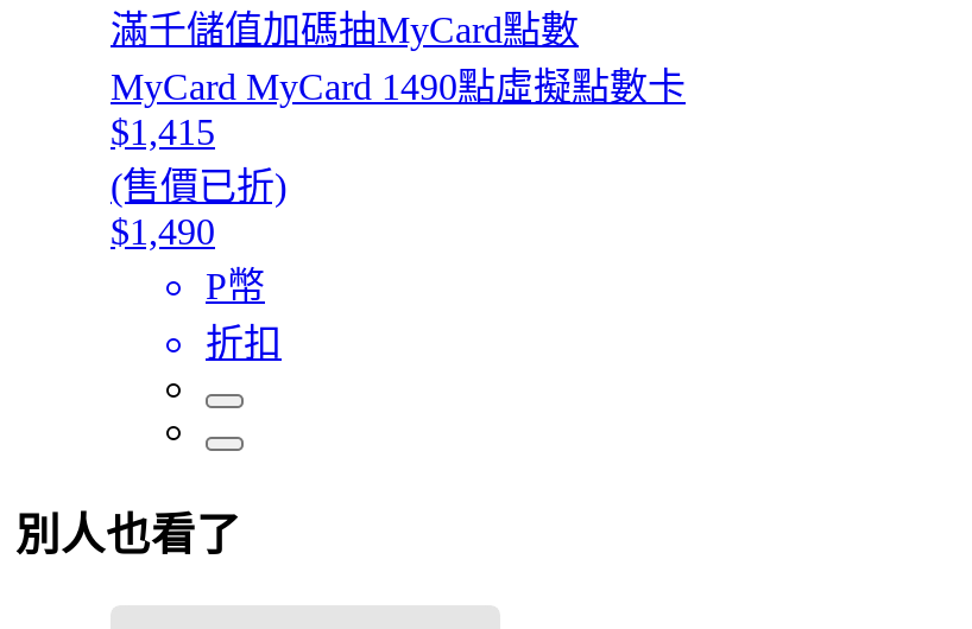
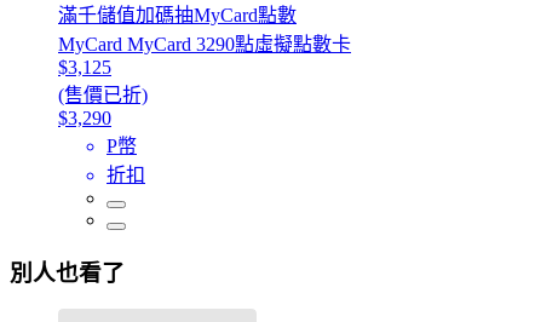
- MyCard MyCard 1490點虛擬點數卡
+ MyCard MyCard 3290點虛擬點數卡

- $1,415
+ $3,125

- $1,490
+ $3,290
